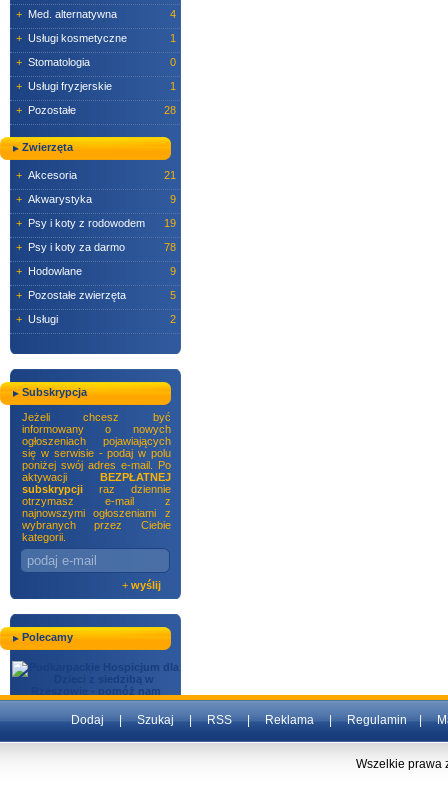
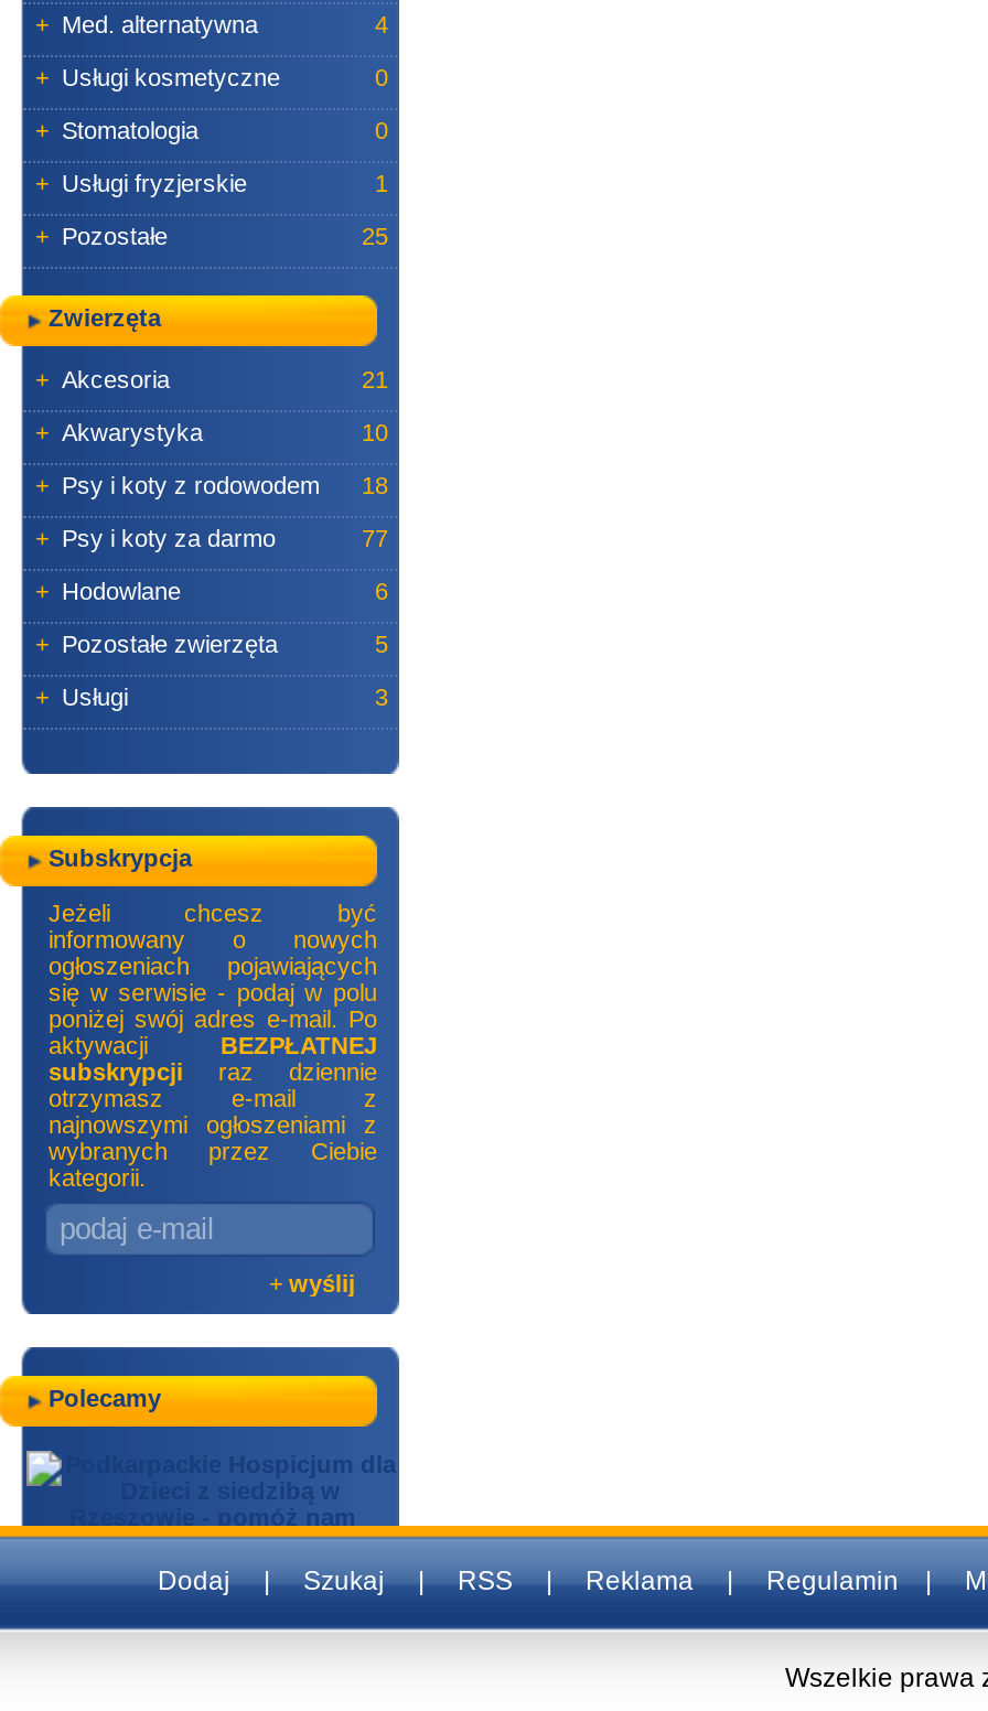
- 1
+ 0

- 28
+ 25

- 9
+ 10

- + Psy i koty z rodowodem 19
+ + Psy i koty z rodowodem 18

- 78
+ 77

- 9
+ 6

- 2
+ 3
